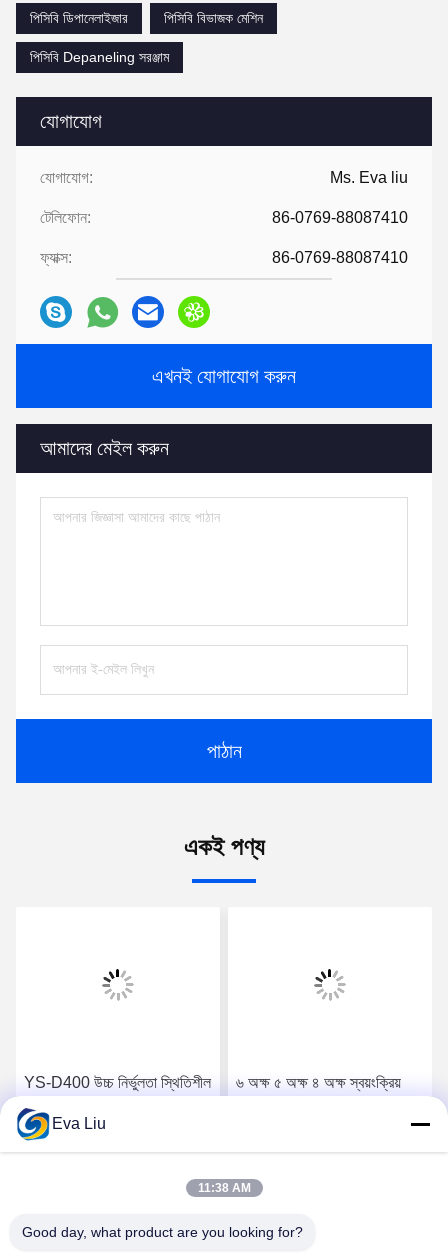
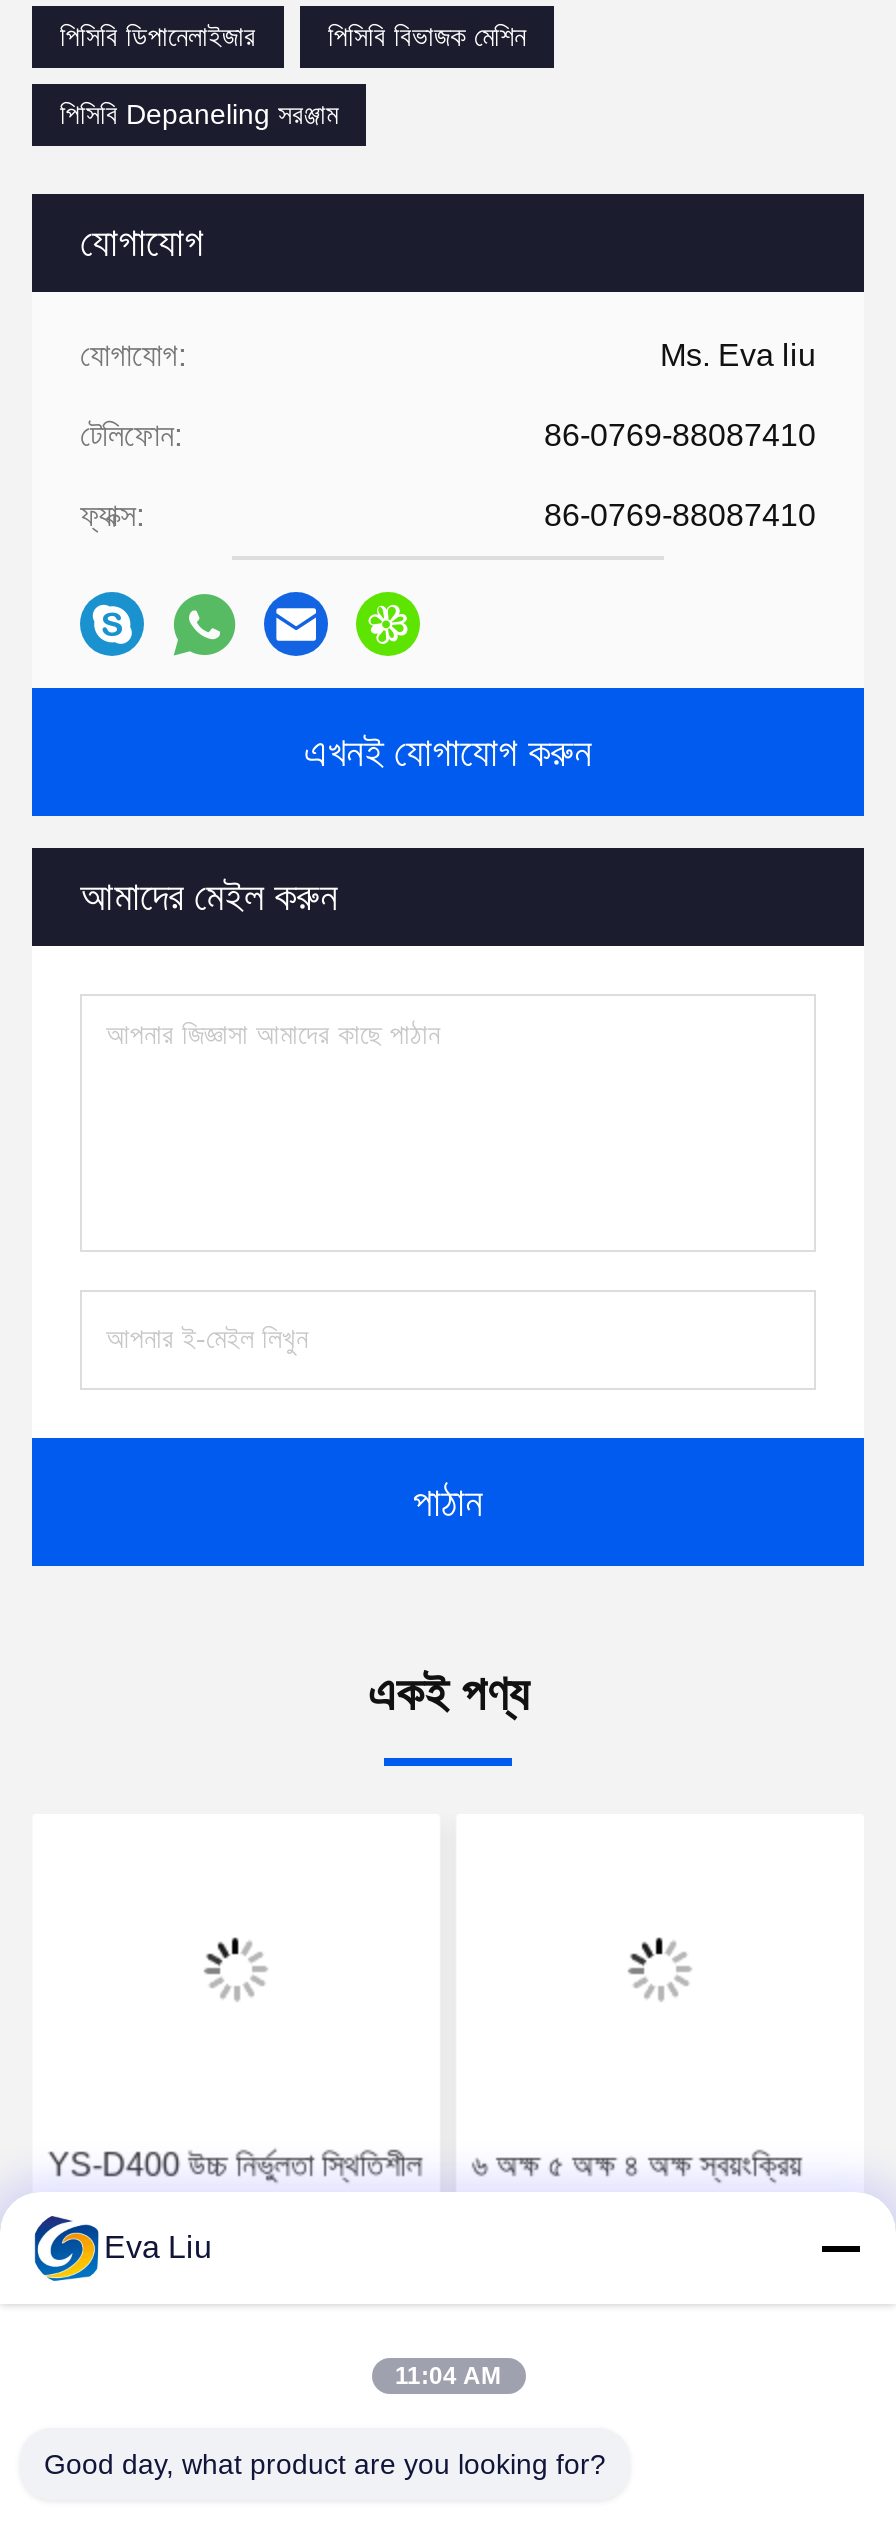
- 11:38 AM
+ 11:04 AM
